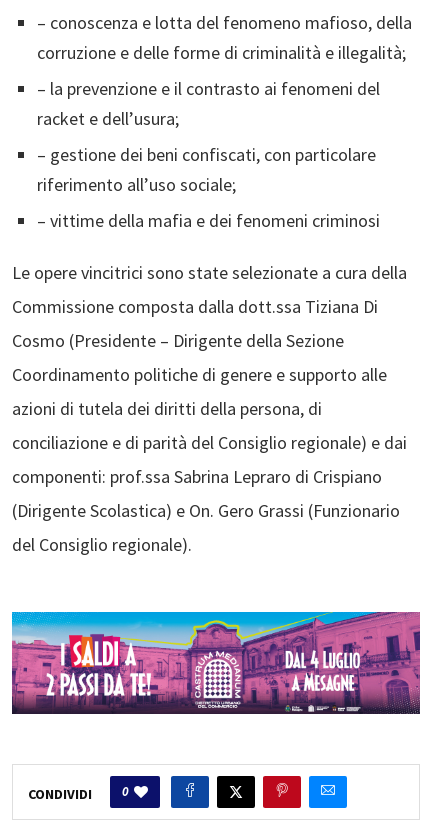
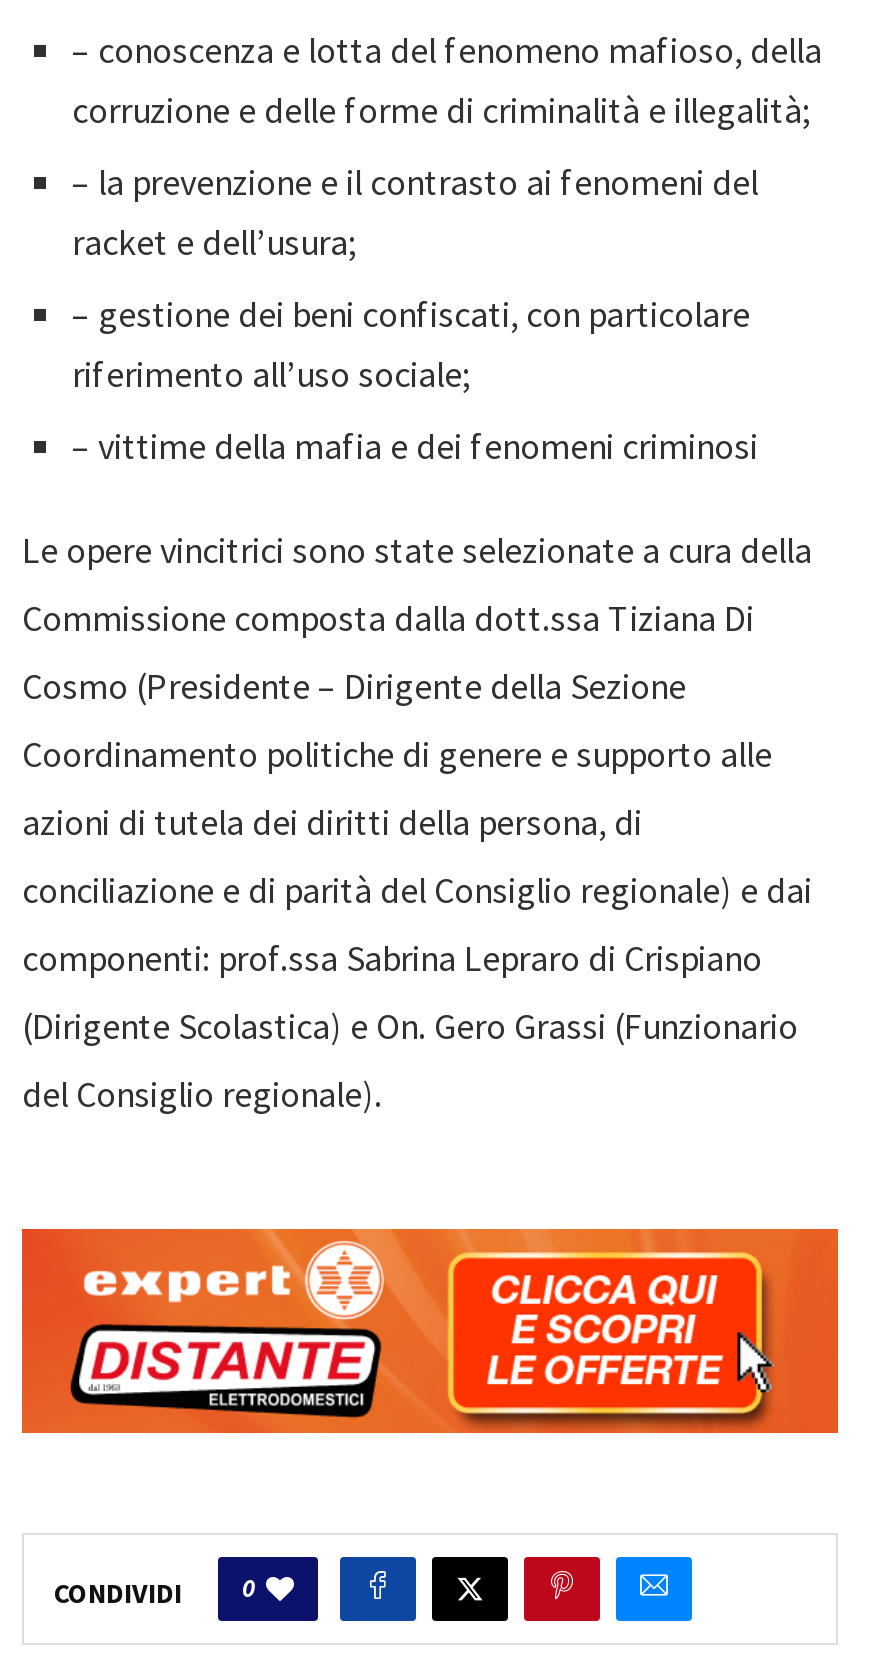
- [image]
+ [image]
